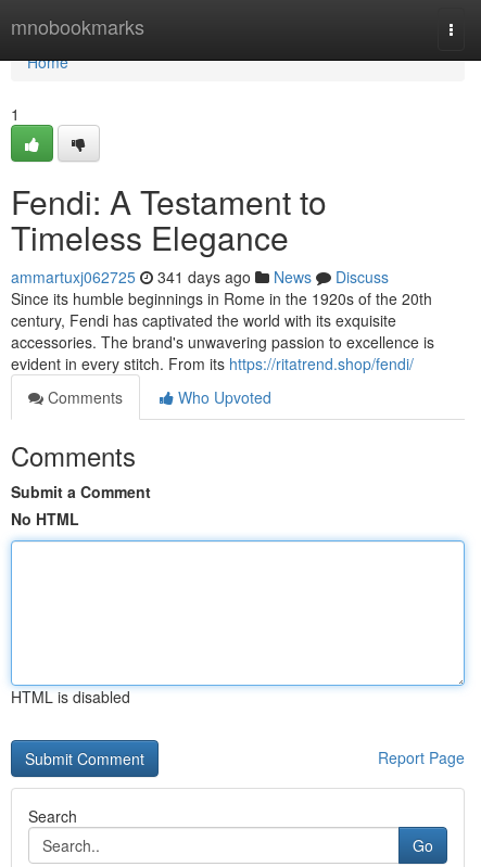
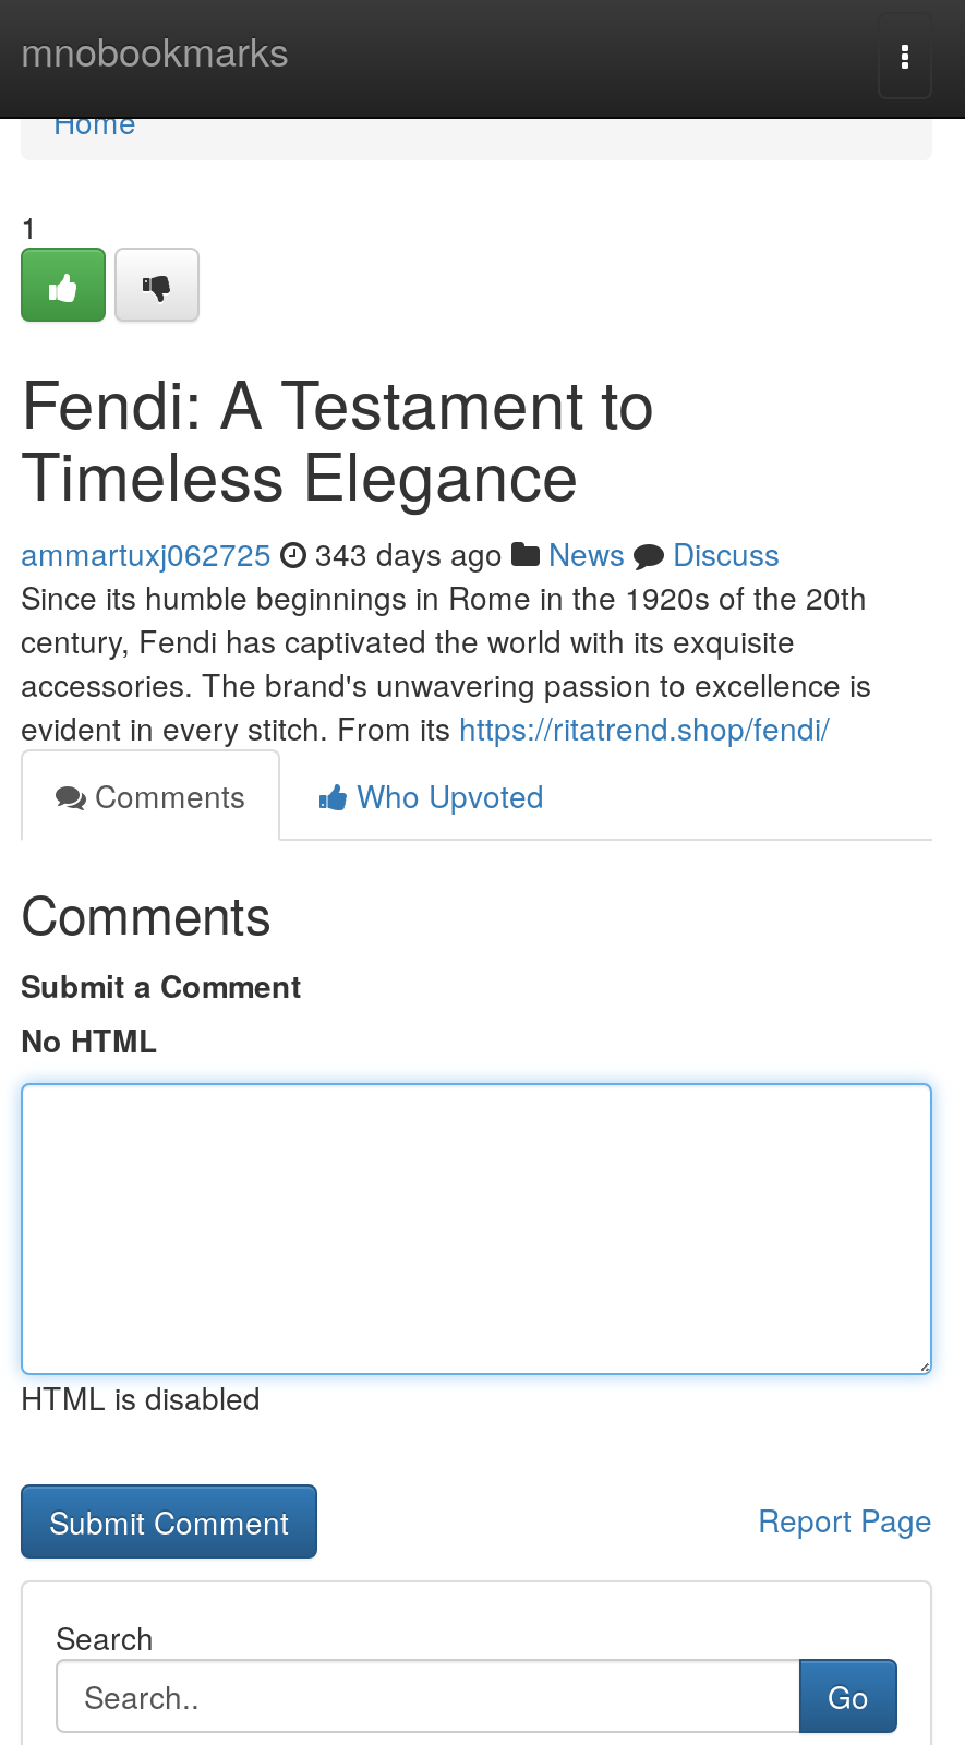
- ammartuxj062725 341 days ago News Discuss
+ ammartuxj062725 343 days ago News Discuss
